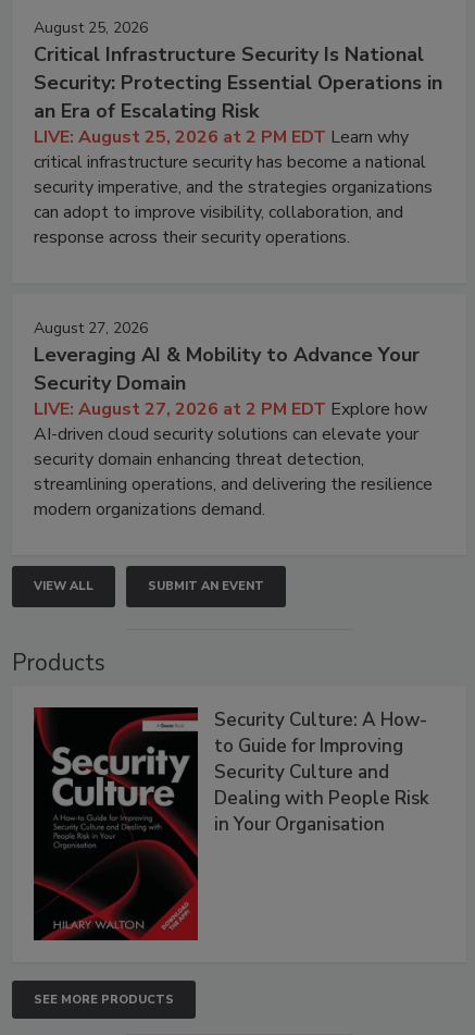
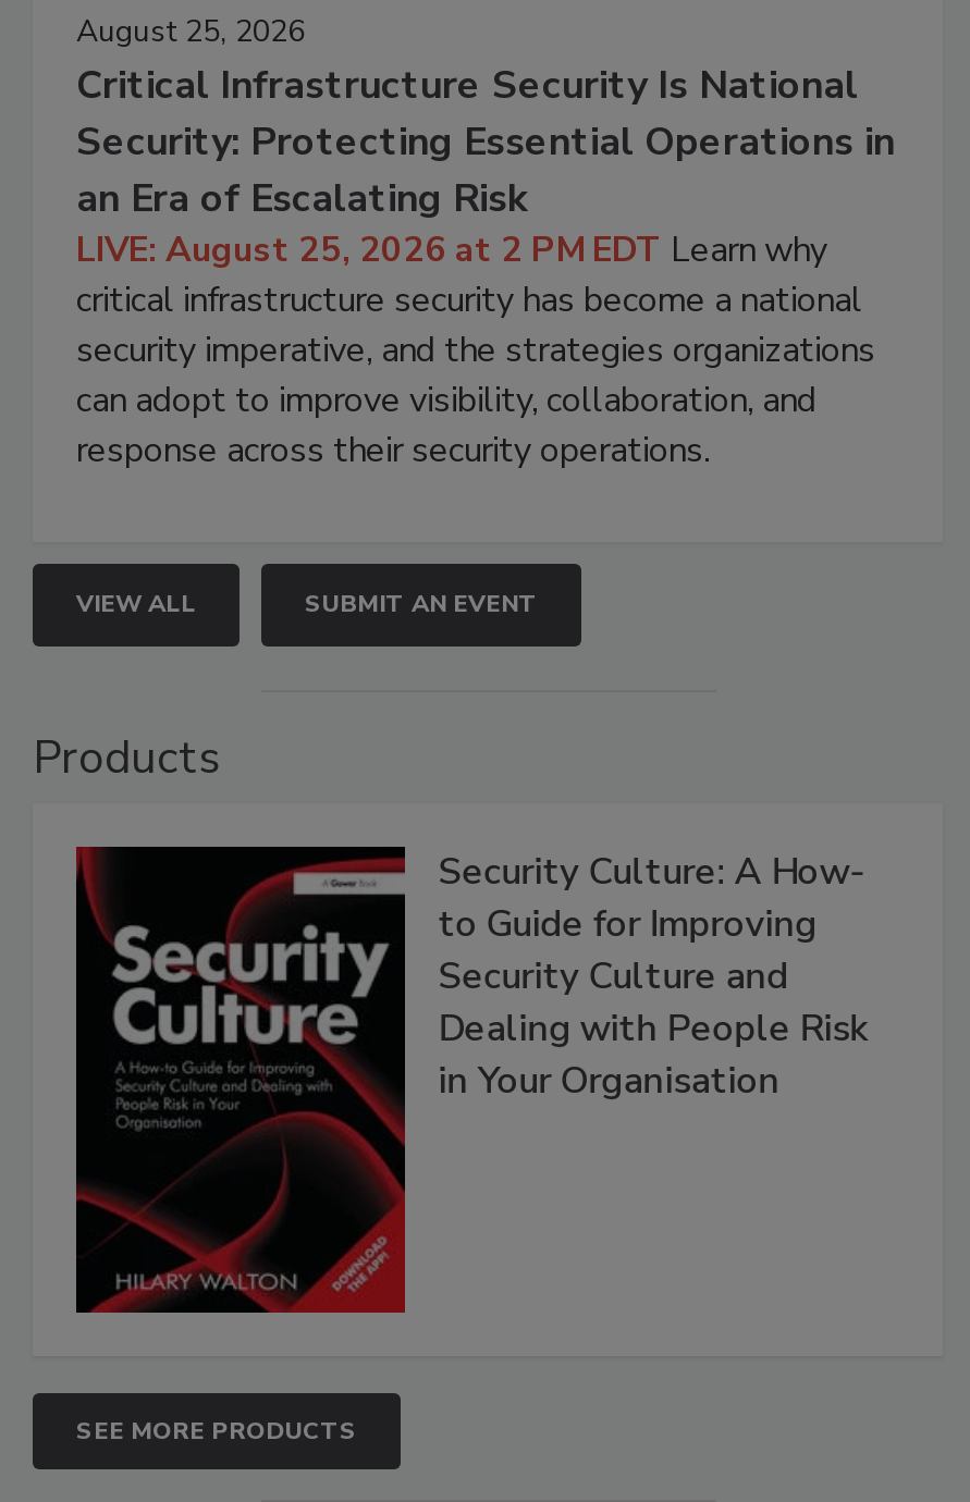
- August 27, 2026
- Leveraging AI & Mobility to Advance Your
- Security Domain
- LIVE: August 27, 2026 at 2 PM EDT Explore how
- AI-driven cloud security solutions can elevate your
- security domain enhancing threat detection,
- streamlining operations, and delivering the resilience
- modern organizations demand.
